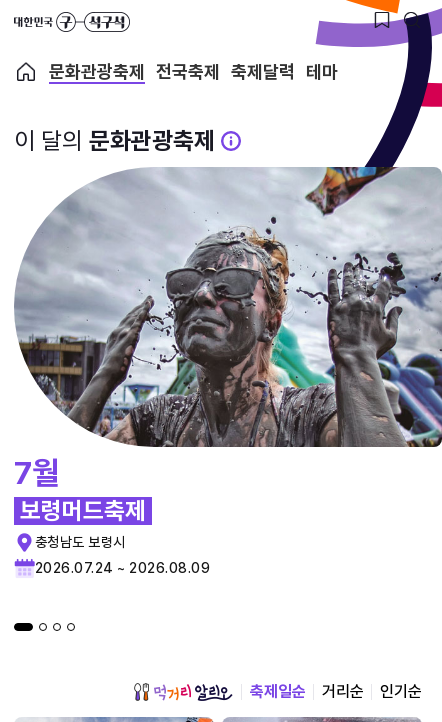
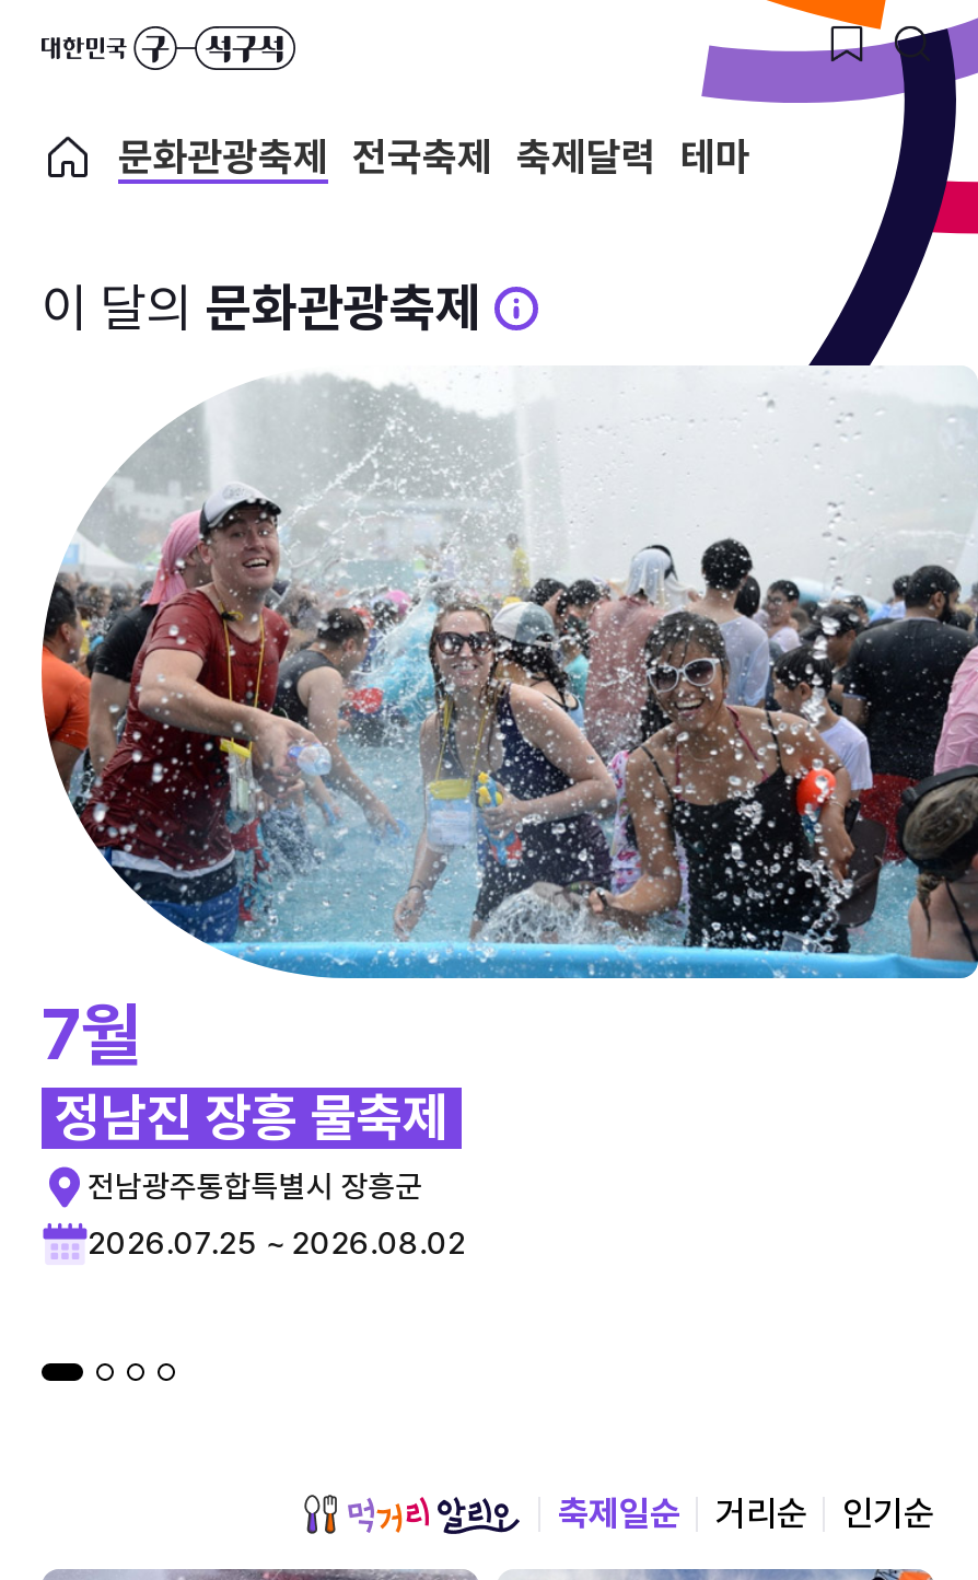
- [image]
+ [image]

- 보령머드축제
- 충청남도 보령시
+ 정남진 장흥 물축제
+ 전남광주통합특별시 장흥군

- 2026.07.24 ~ 2026.08.09
+ 2026.07.25 ~ 2026.08.02
